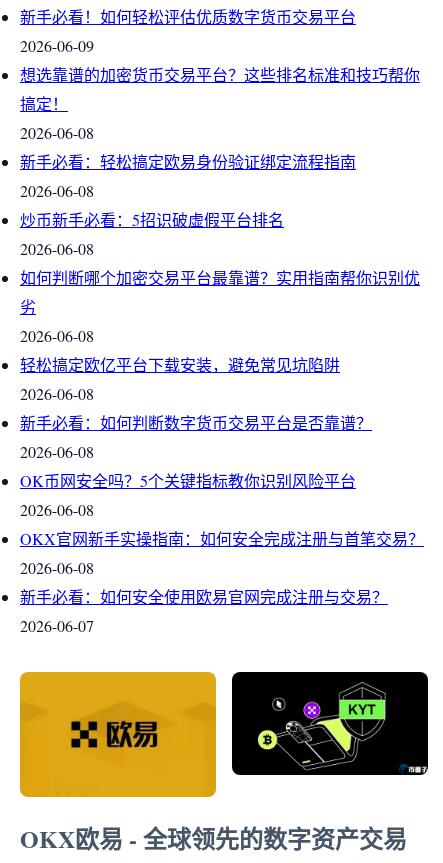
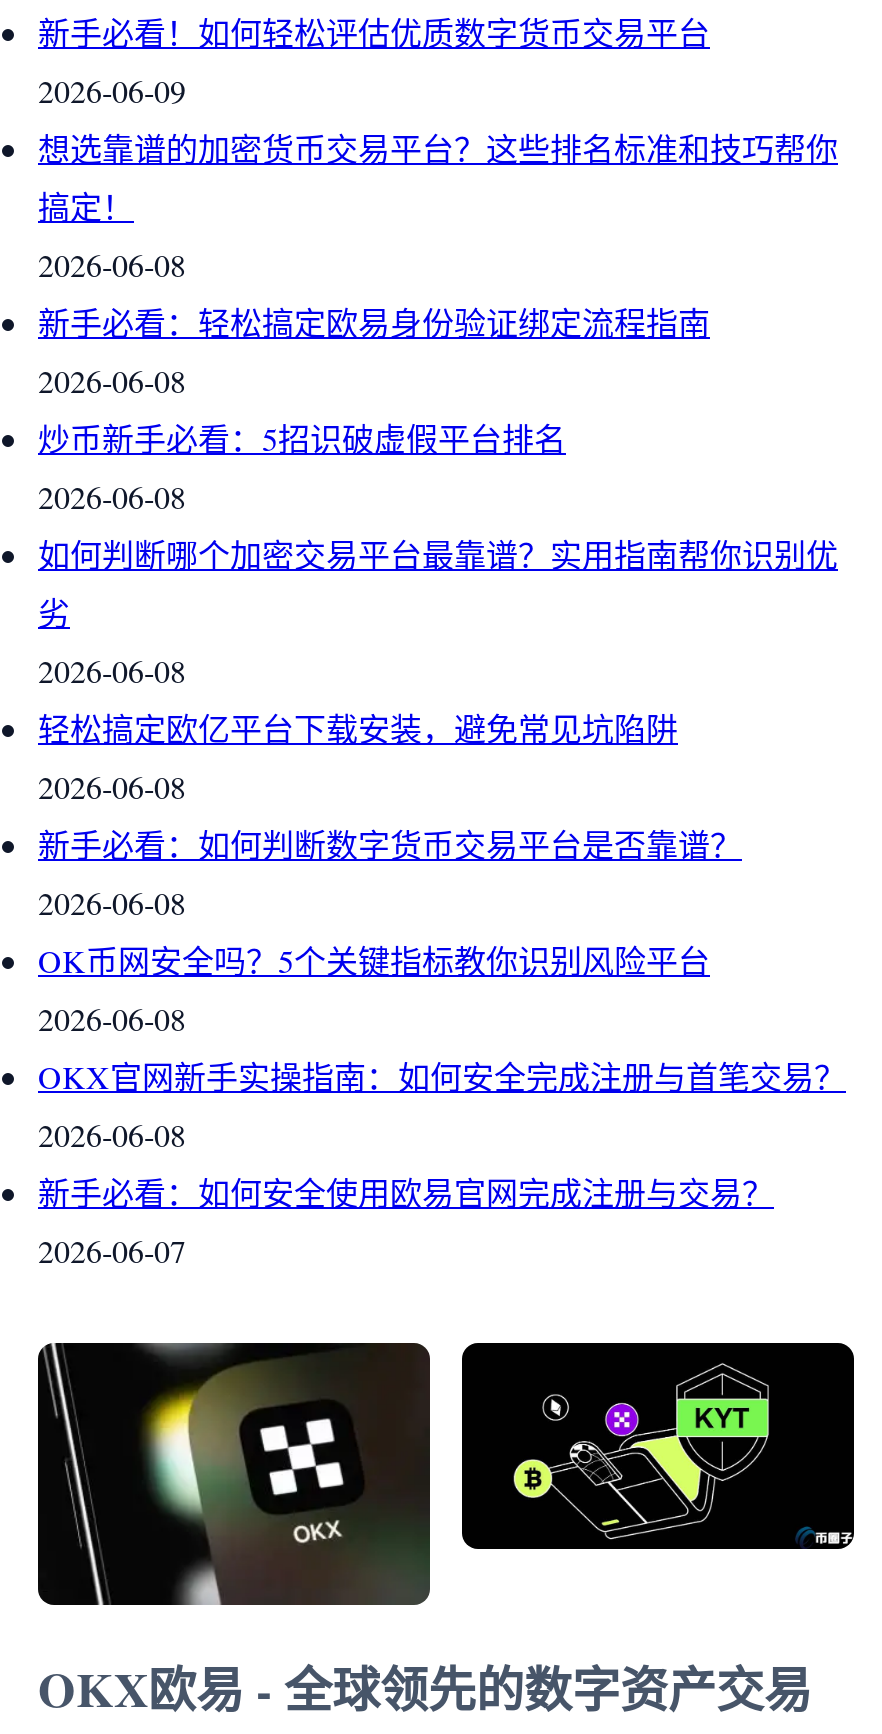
- [image]
+ [image]
